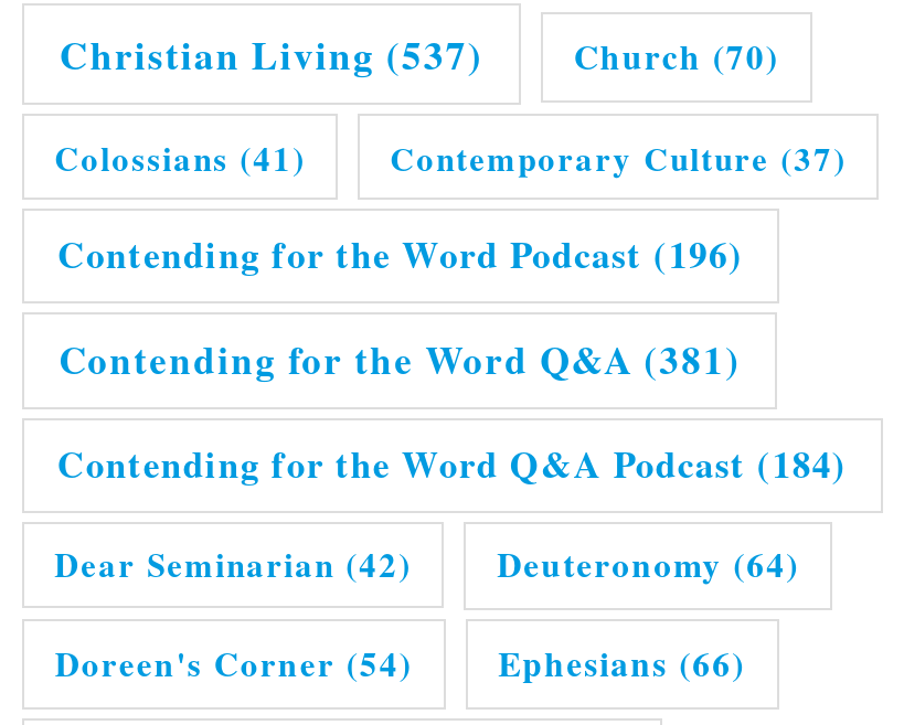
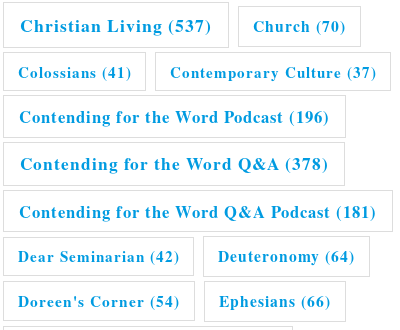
- Contending for the Word Q&A (381)
+ Contending for the Word Q&A (378)

- Contending for the Word Q&A Podcast (184)
+ Contending for the Word Q&A Podcast (181)
